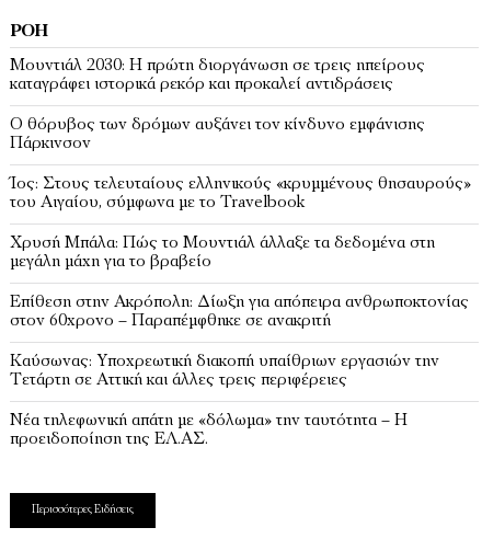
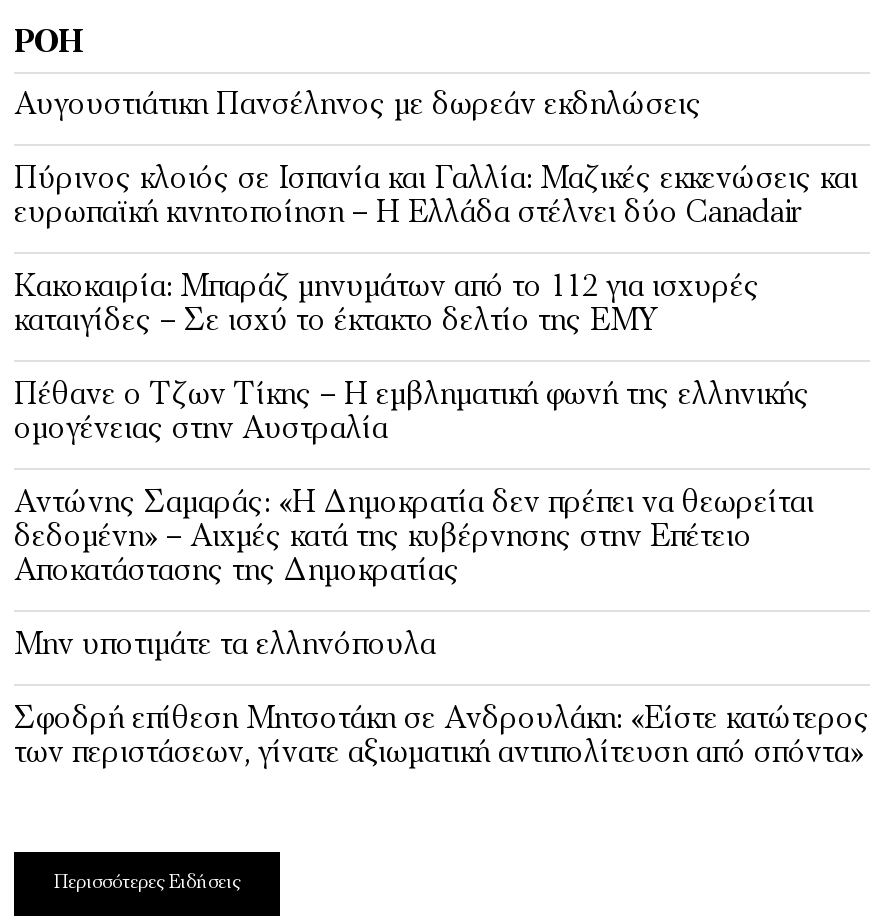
- Μουντιάλ 2030: Η πρώτη διοργάνωση σε τρεις ηπείρους
- καταγράφει ιστορικά ρεκόρ και προκαλεί αντιδράσεις
+ Αυγουστιάτικη Πανσέληνος με δωρεάν εκδηλώσεις

- Ο θόρυβος των δρόμων αυξάνει τον κίνδυνο εμφάνισης
- Πάρκινσον
+ Πύρινος κλοιός σε Ισπανία και Γαλλία: Μαζικές εκκενώσεις και
+ ευρωπαϊκή κινητοποίηση – Η Ελλάδα στέλνει δύο Canadair

- Ίος: Στους τελευταίους ελληνικούς «κρυμμένους θησαυρούς»
- του Αιγαίου, σύμφωνα με το Travelbook
+ Κακοκαιρία: Μπαράζ μηνυμάτων από το 112 για ισχυρές
+ καταιγίδες – Σε ισχύ το έκτακτο δελτίο της ΕΜΥ

- Χρυσή Μπάλα: Πώς το Μουντιάλ άλλαξε τα δεδομένα στη
- μεγάλη μάχη για το βραβείο
+ Πέθανε ο Τζων Τίκης – Η εμβληματική φωνή της ελληνικής
+ ομογένειας στην Αυστραλία

- Επίθεση στην Ακρόπολη: Δίωξη για απόπειρα ανθρωποκτονίας
- στον 60χρονο – Παραπέμφθηκε σε ανακριτή
+ Αντώνης Σαμαράς: «Η Δημοκρατία δεν πρέπει να θεωρείται
+ δεδομένη» – Αιχμές κατά της κυβέρνησης στην Επέτειο
+ Αποκατάστασης της Δημοκρατίας

- Καύσωνας: Υποχρεωτική διακοπή υπαίθριων εργασιών την
- Τετάρτη σε Αττική και άλλες τρεις περιφέρειες
+ Μην υποτιμάτε τα ελληνόπουλα

- Νέα τηλεφωνική απάτη με «δόλωμα» την ταυτότητα – Η
- προειδοποίηση της ΕΛ.ΑΣ.
+ Σφοδρή επίθεση Μητσοτάκη σε Ανδρουλάκη: «Είστε κατώτερος
+ των περιστάσεων, γίνατε αξιωματική αντιπολίτευση από σπόντα»
